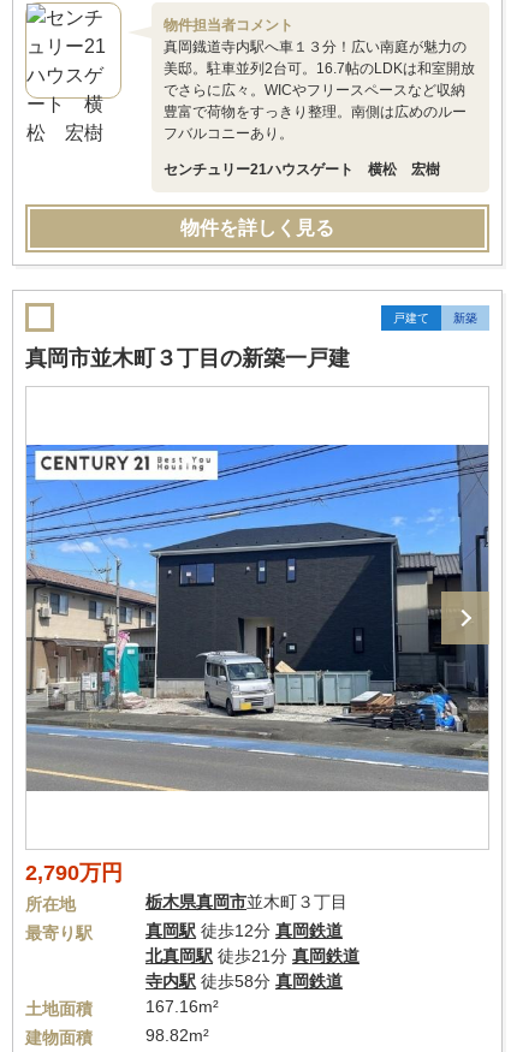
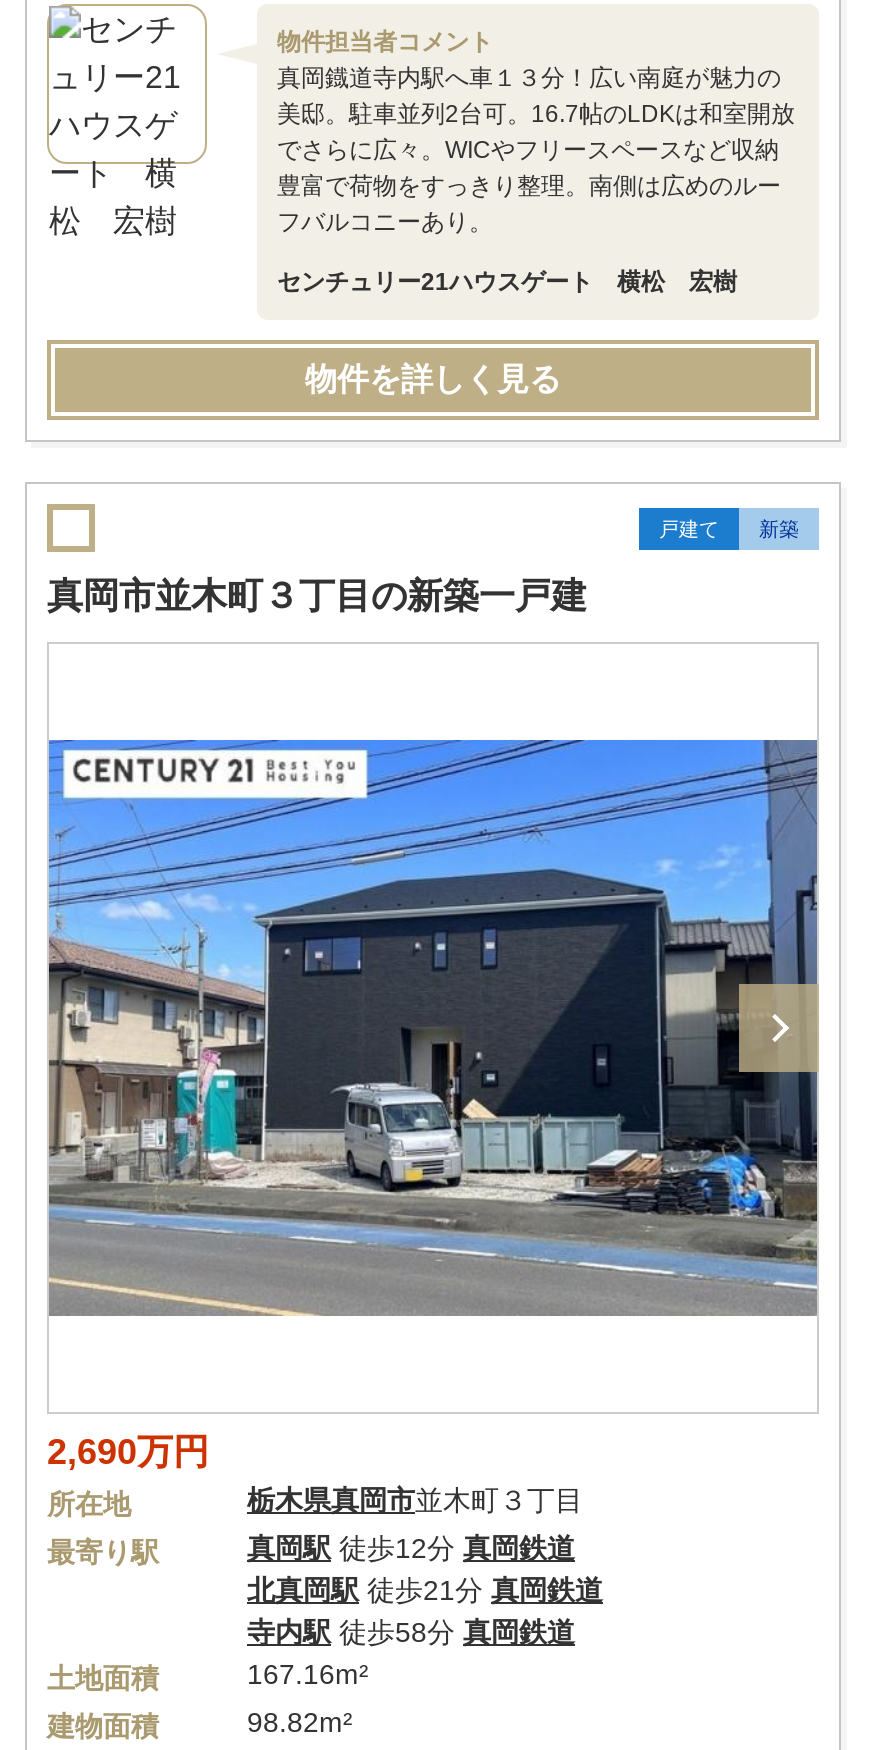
- 2,790万円
+ 2,690万円
